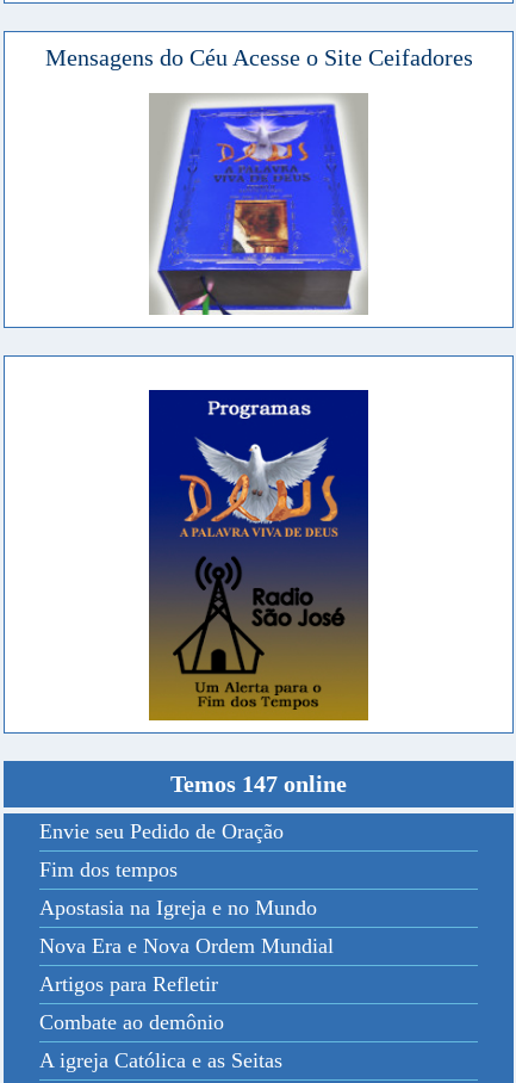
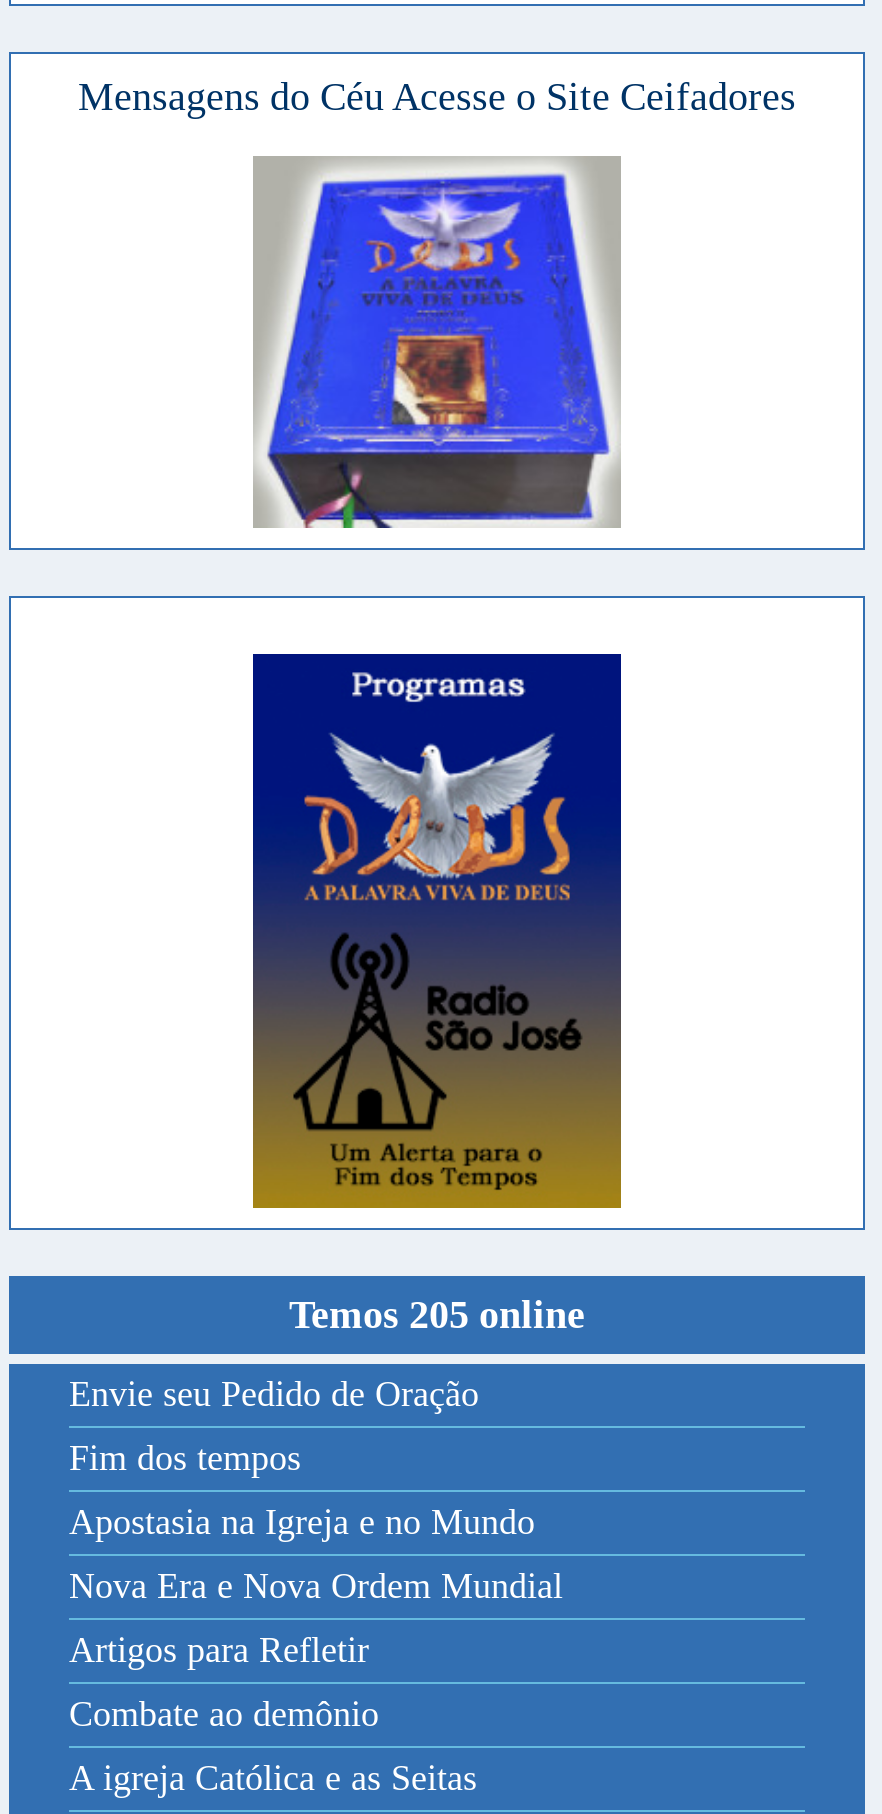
- Temos 147 online
+ Temos 205 online
